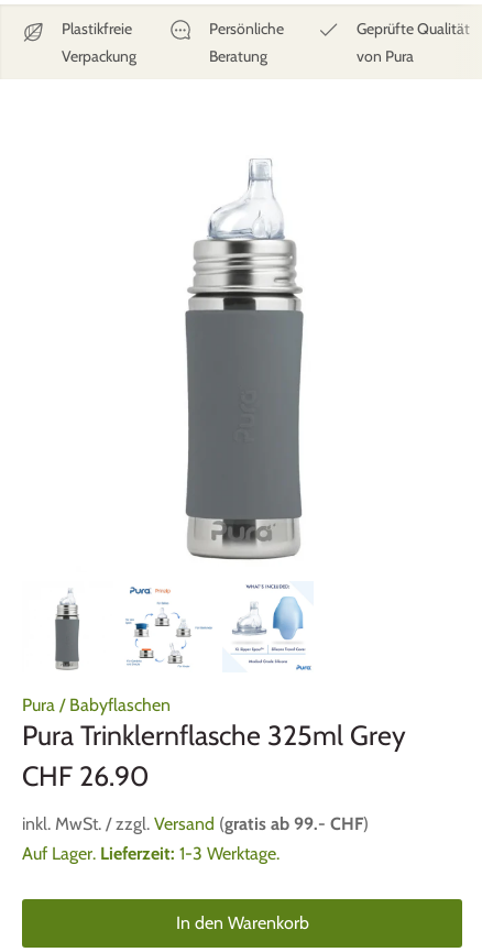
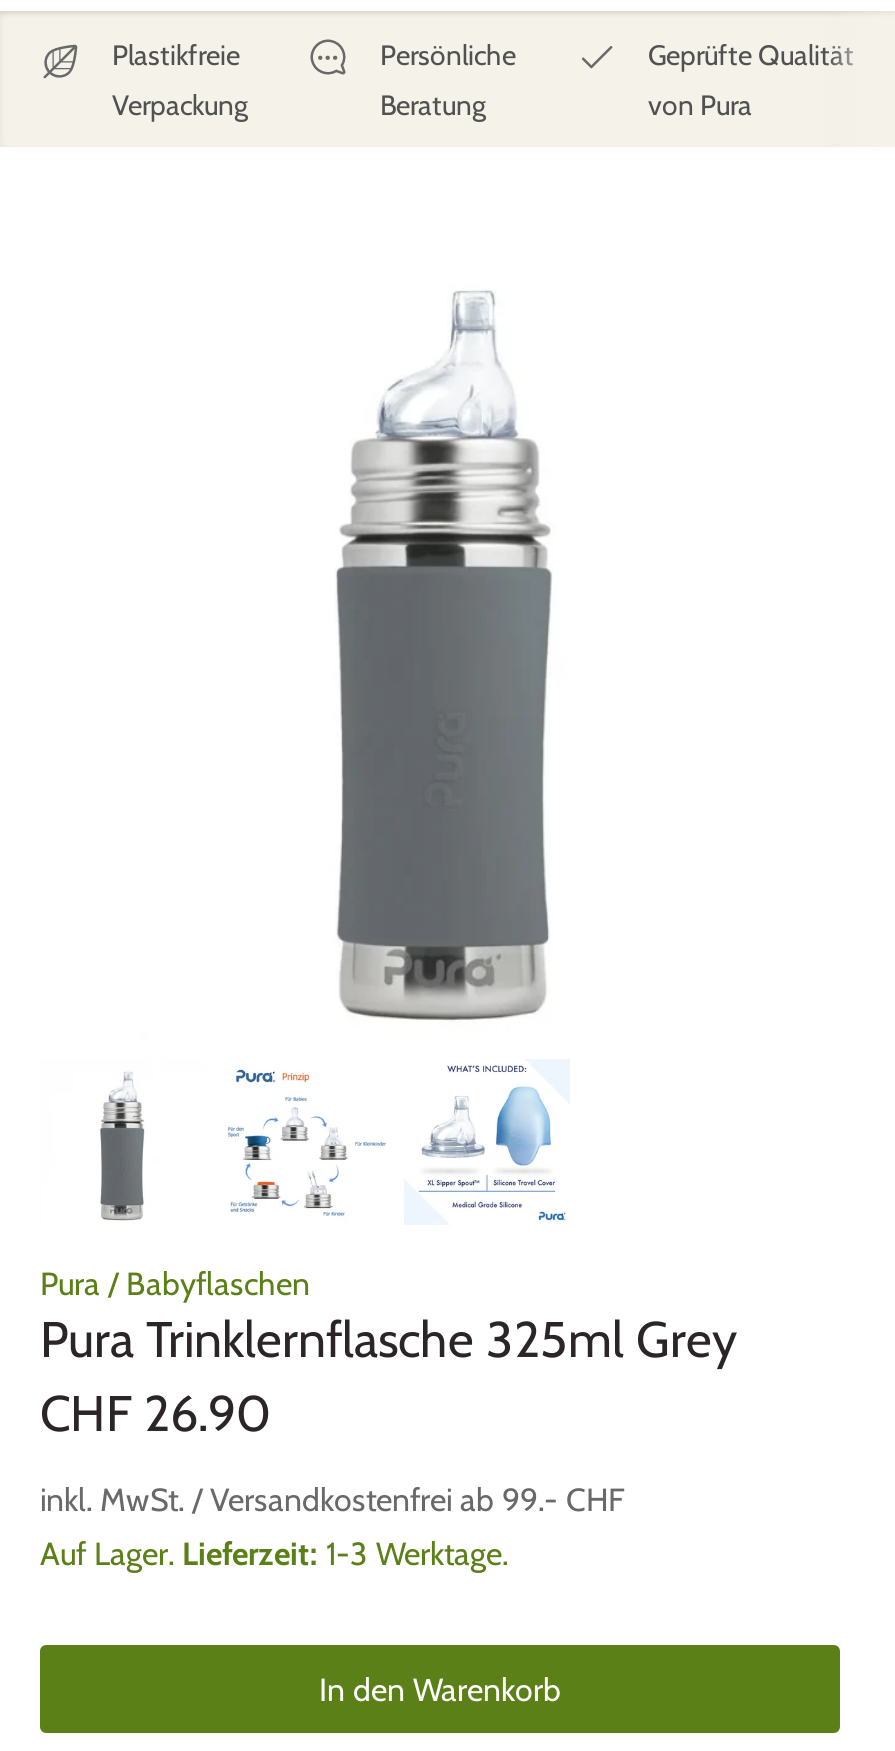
- inkl. MwSt. / zzgl. Versand (gratis ab 99.- CHF)
+ inkl. MwSt. / Versandkostenfrei ab 99.- CHF
